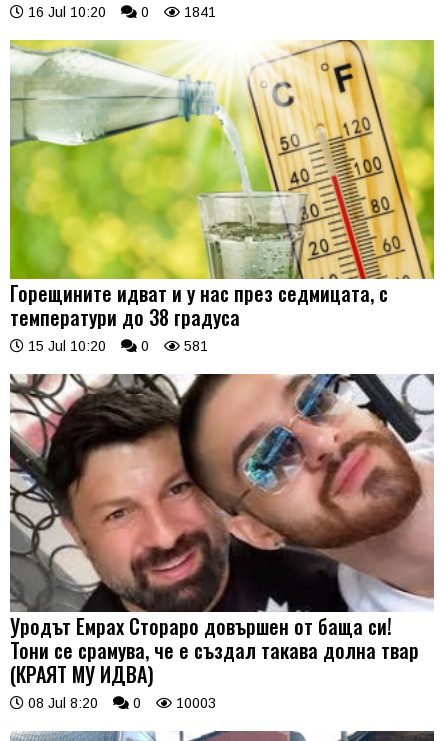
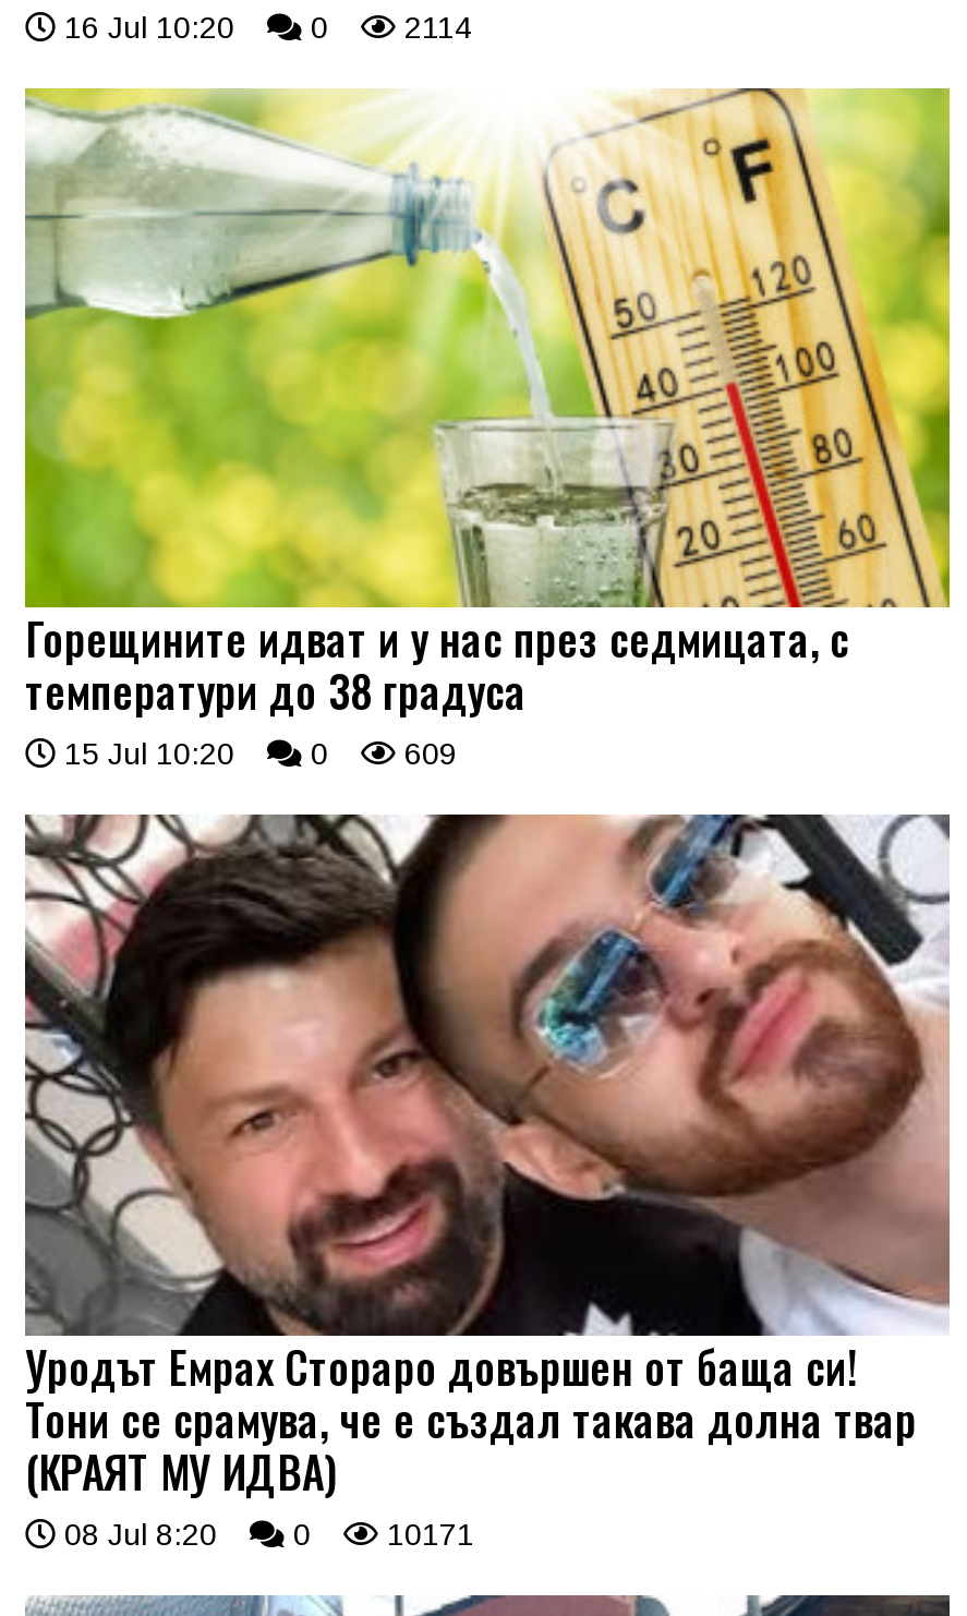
- 16 Jul 10:20 0 1841
+ 16 Jul 10:20 0 2114

- 15 Jul 10:20 0 581
+ 15 Jul 10:20 0 609

- 08 Jul 8:20 0 10003
+ 08 Jul 8:20 0 10171
